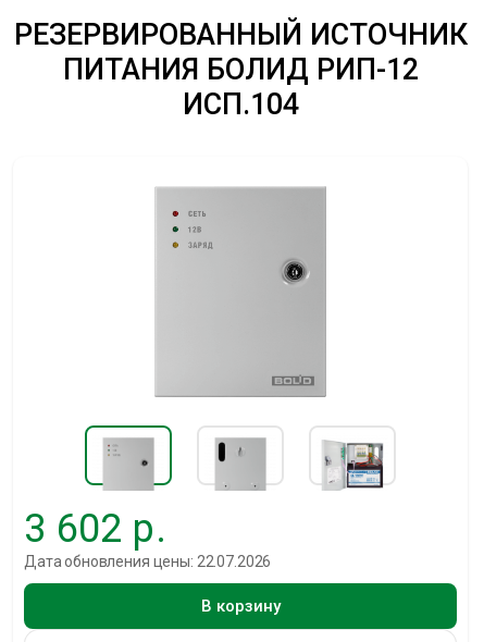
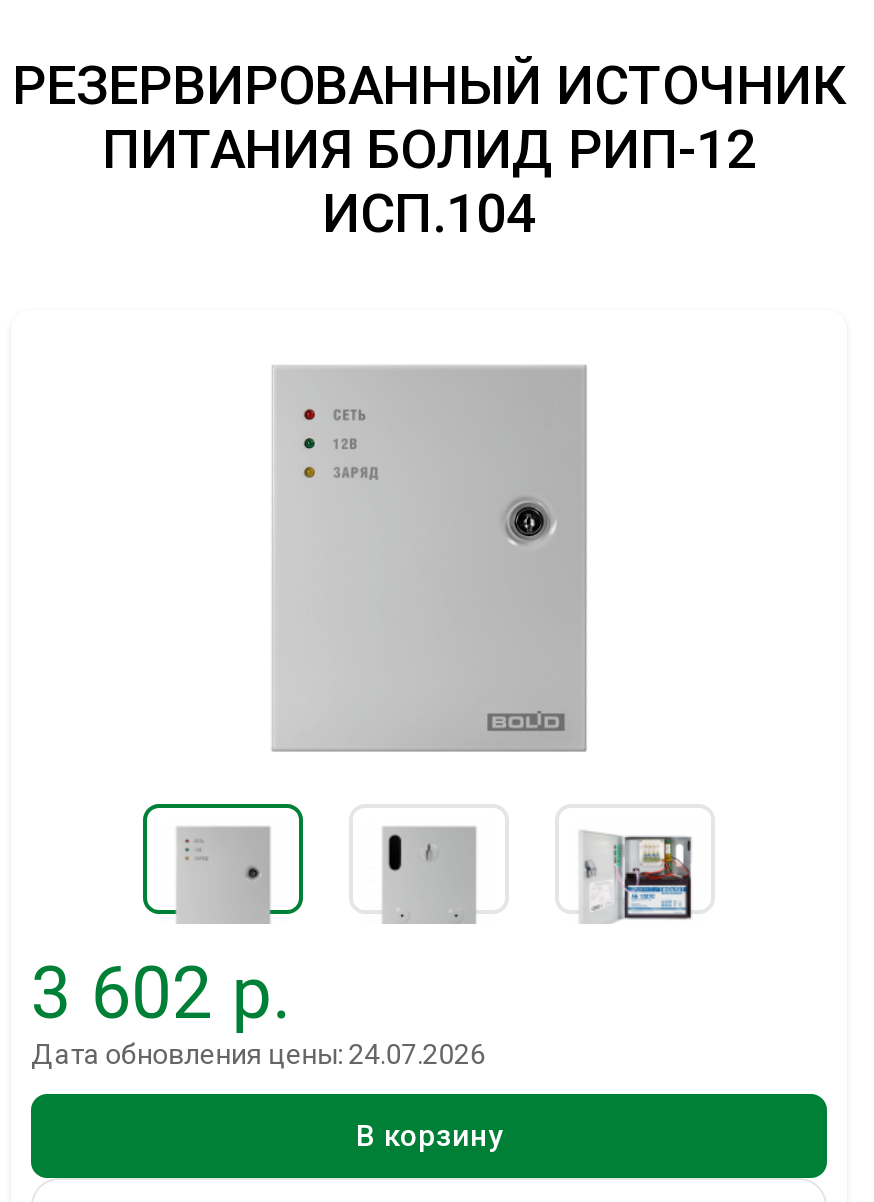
- Дата обновления цены: 22.07.2026
+ Дата обновления цены: 24.07.2026
